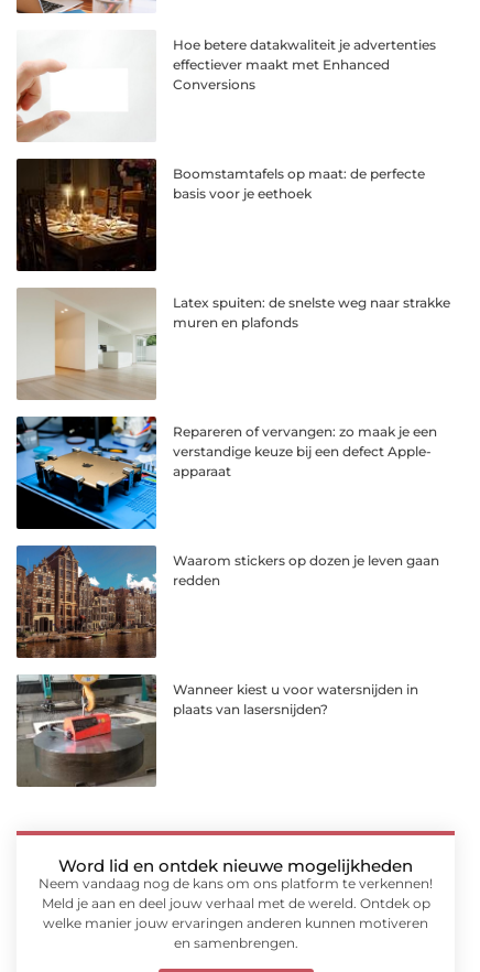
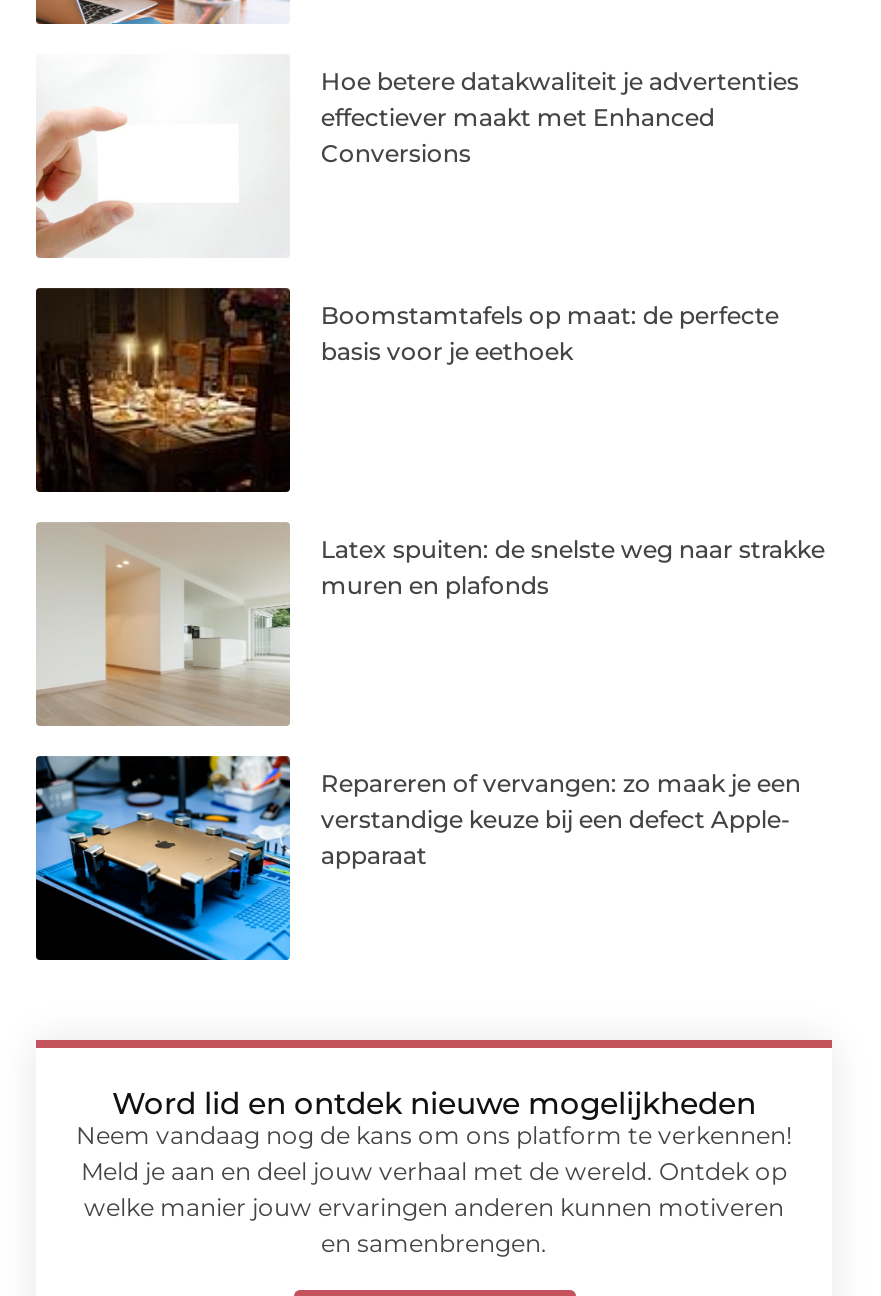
- [image]
- Waarom stickers op dozen je leven gaan
- redden

- [image]
- Wanneer kiest u voor watersnijden in
- plaats van lasersnijden?
